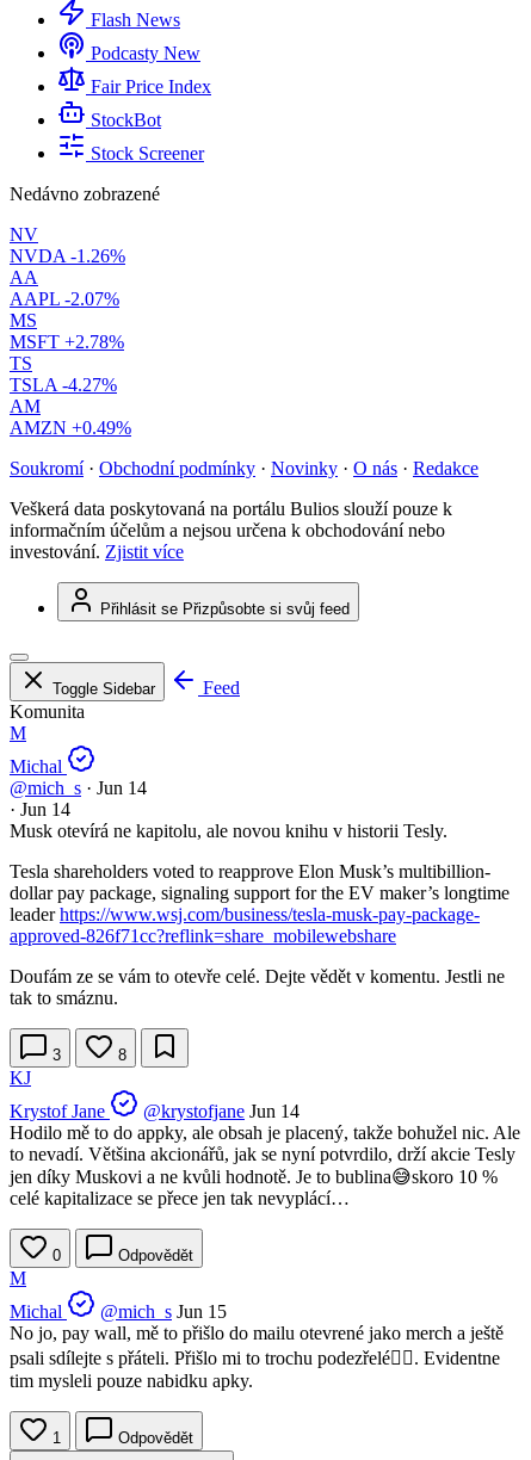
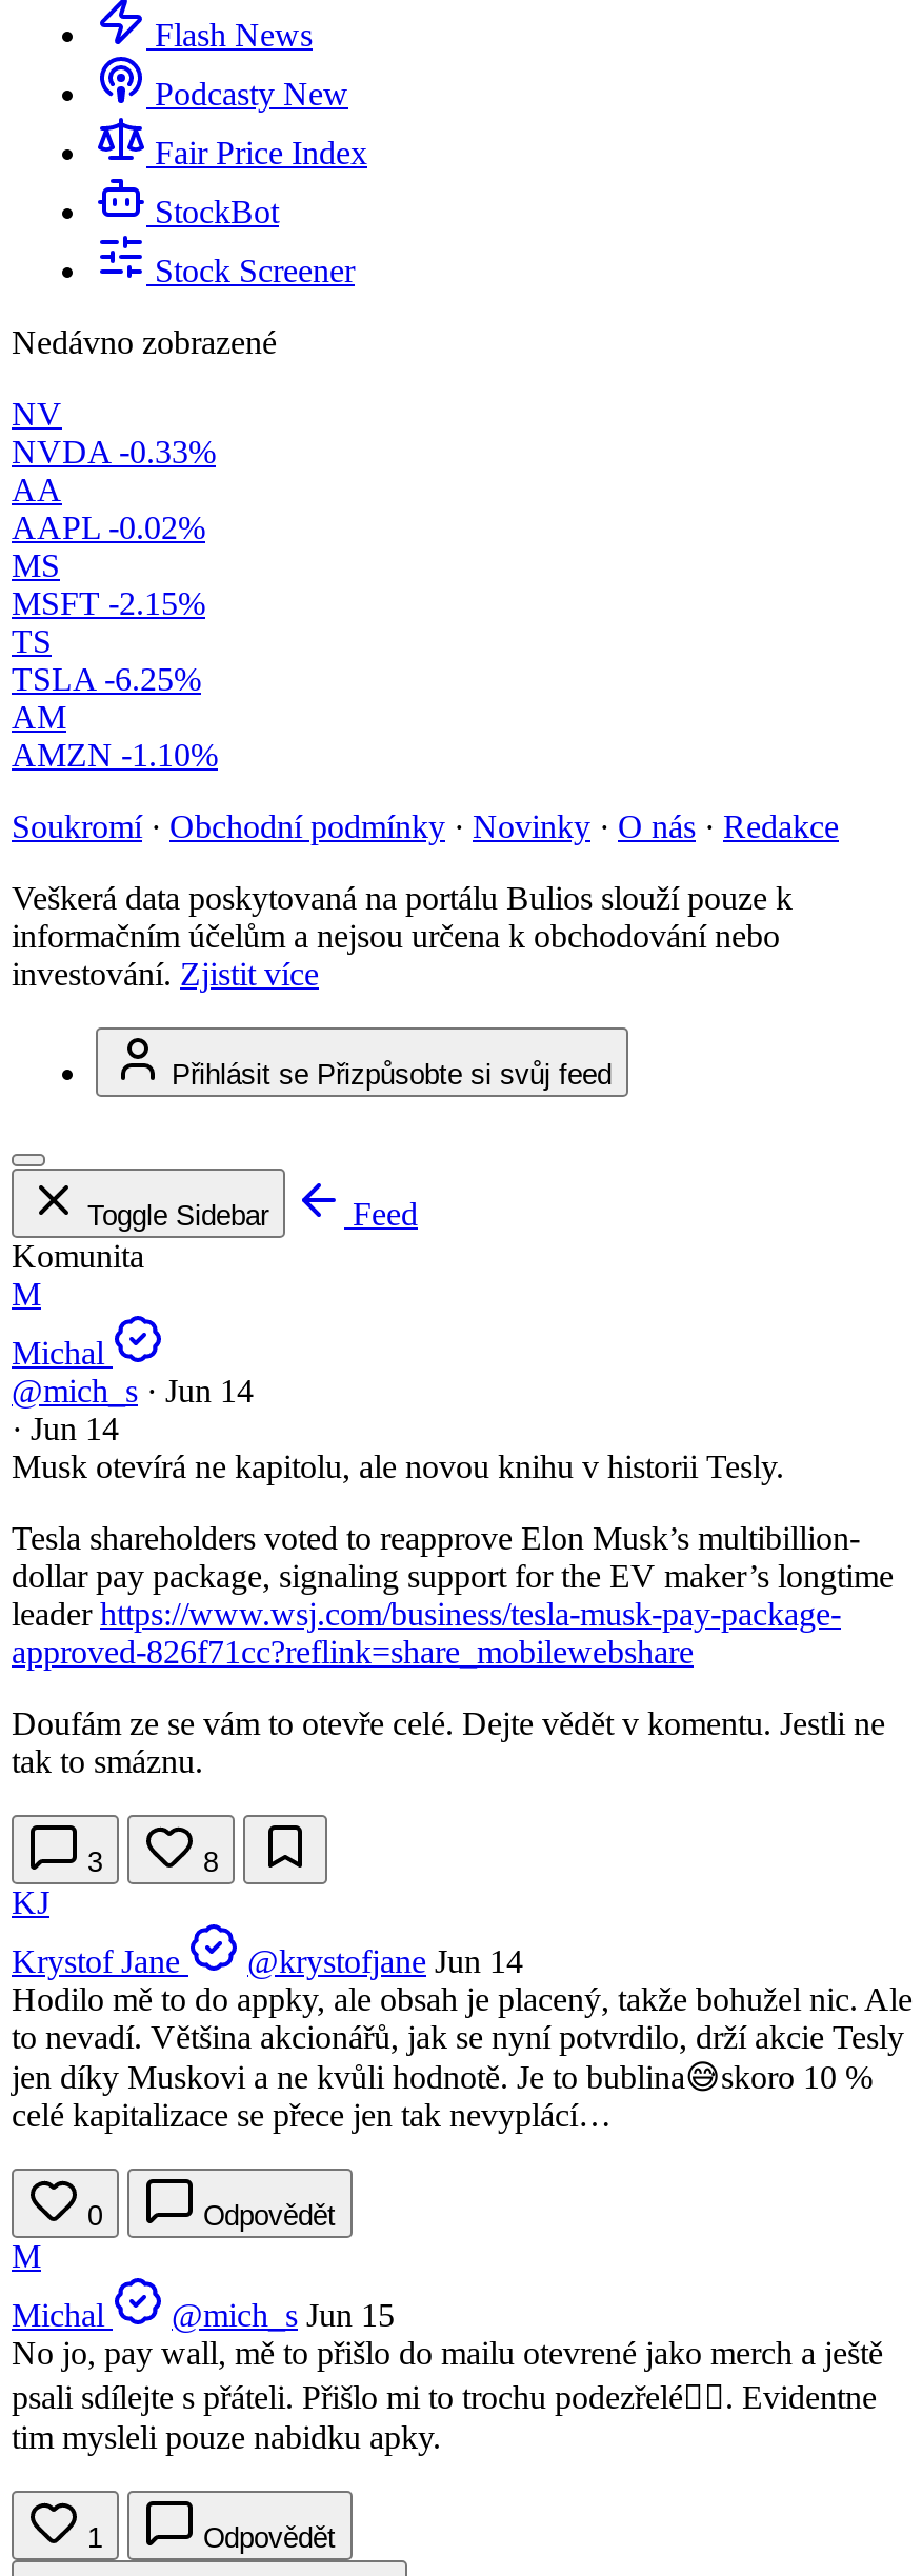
- NVDA -1.26%
+ NVDA -0.33%

- AAPL -2.07%
+ AAPL -0.02%

- MSFT +2.78%
+ MSFT -2.15%

- TSLA -4.27%
+ TSLA -6.25%

- AMZN +0.49%
+ AMZN -1.10%
